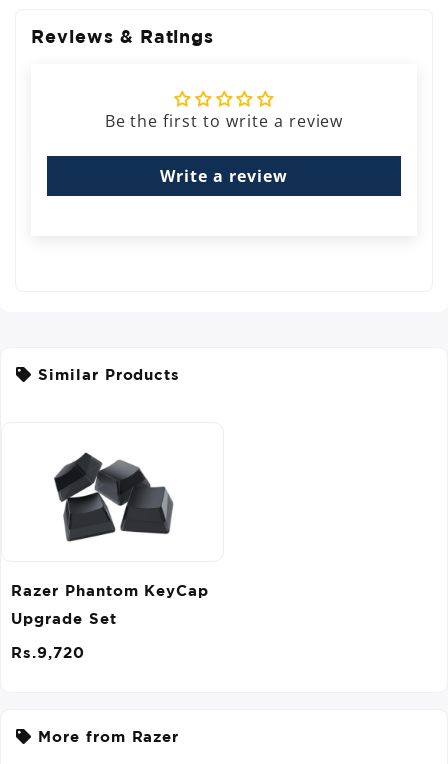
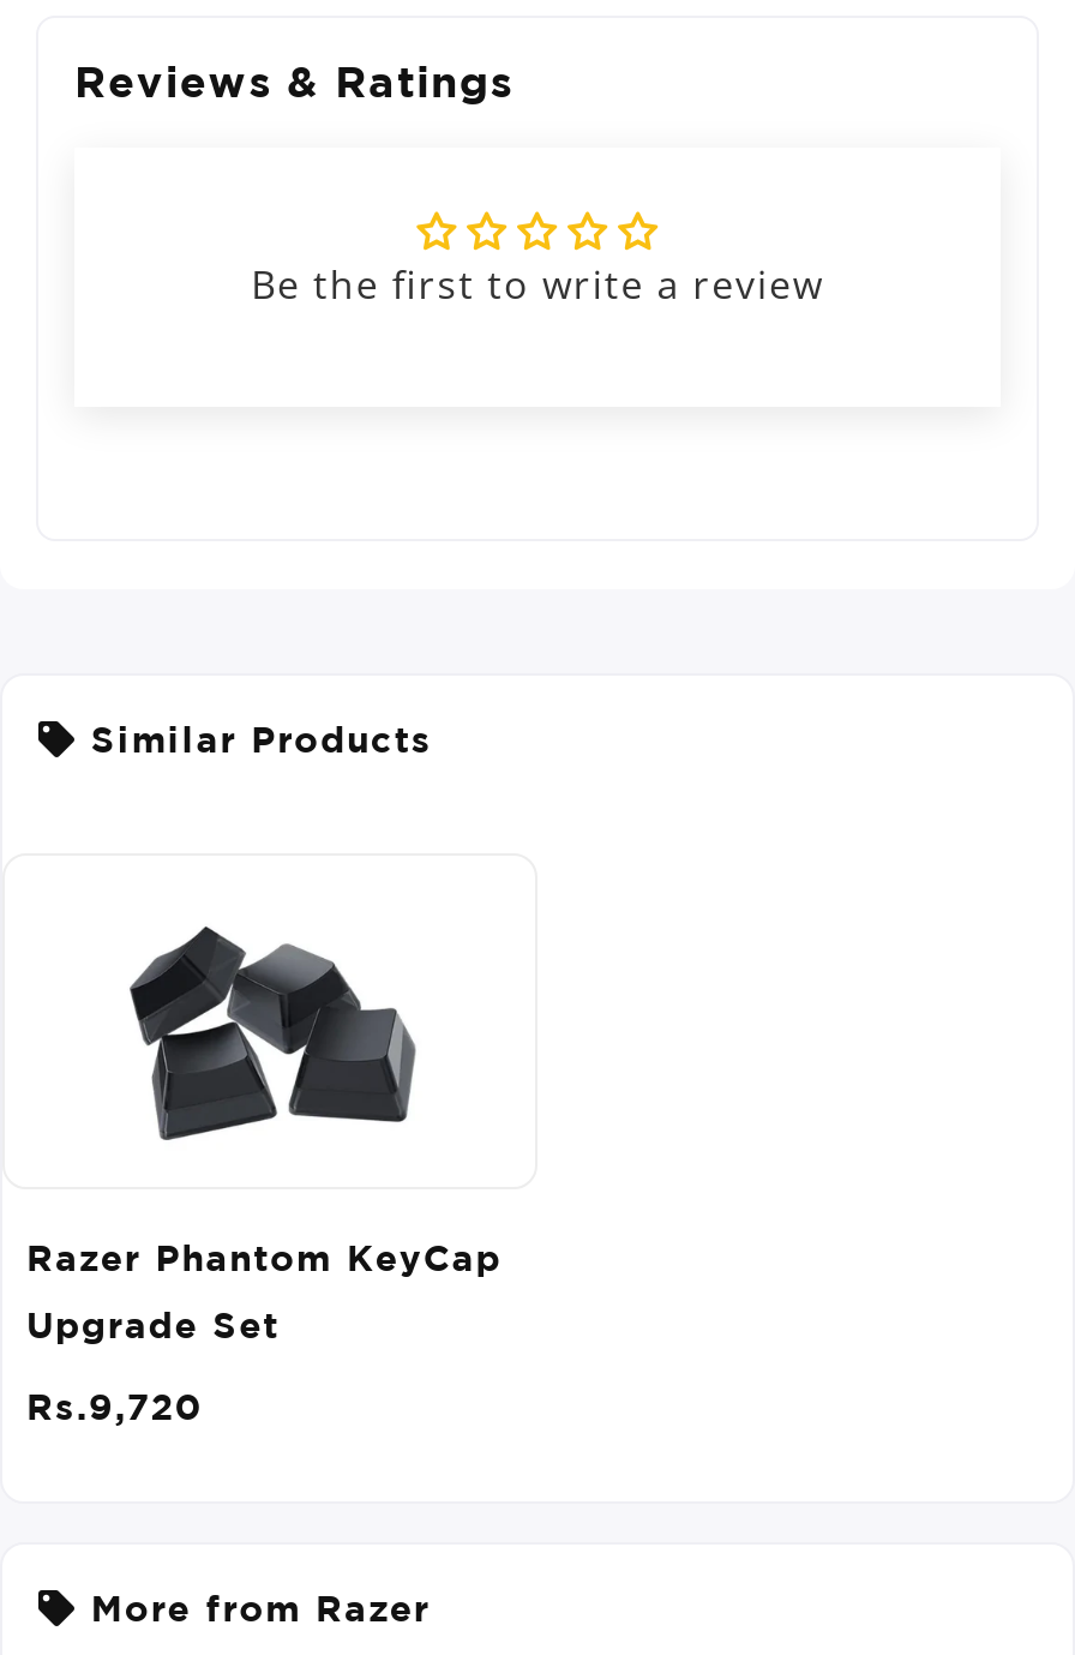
- Write a review
